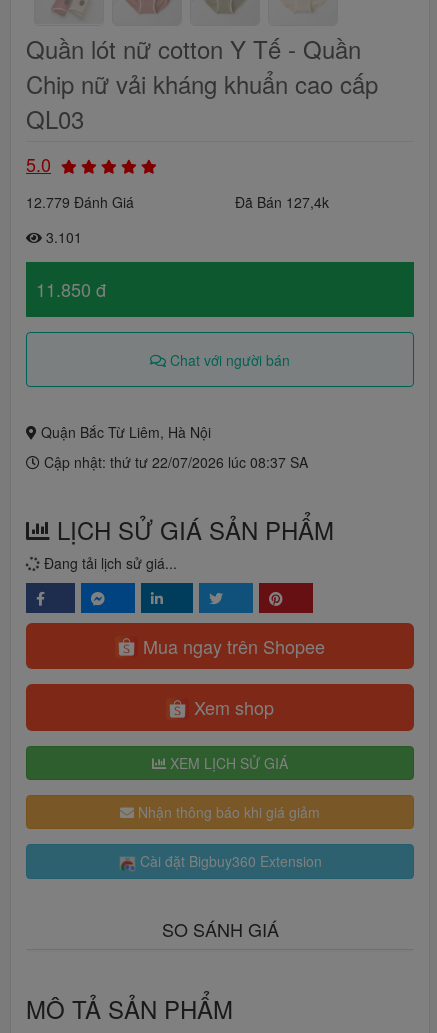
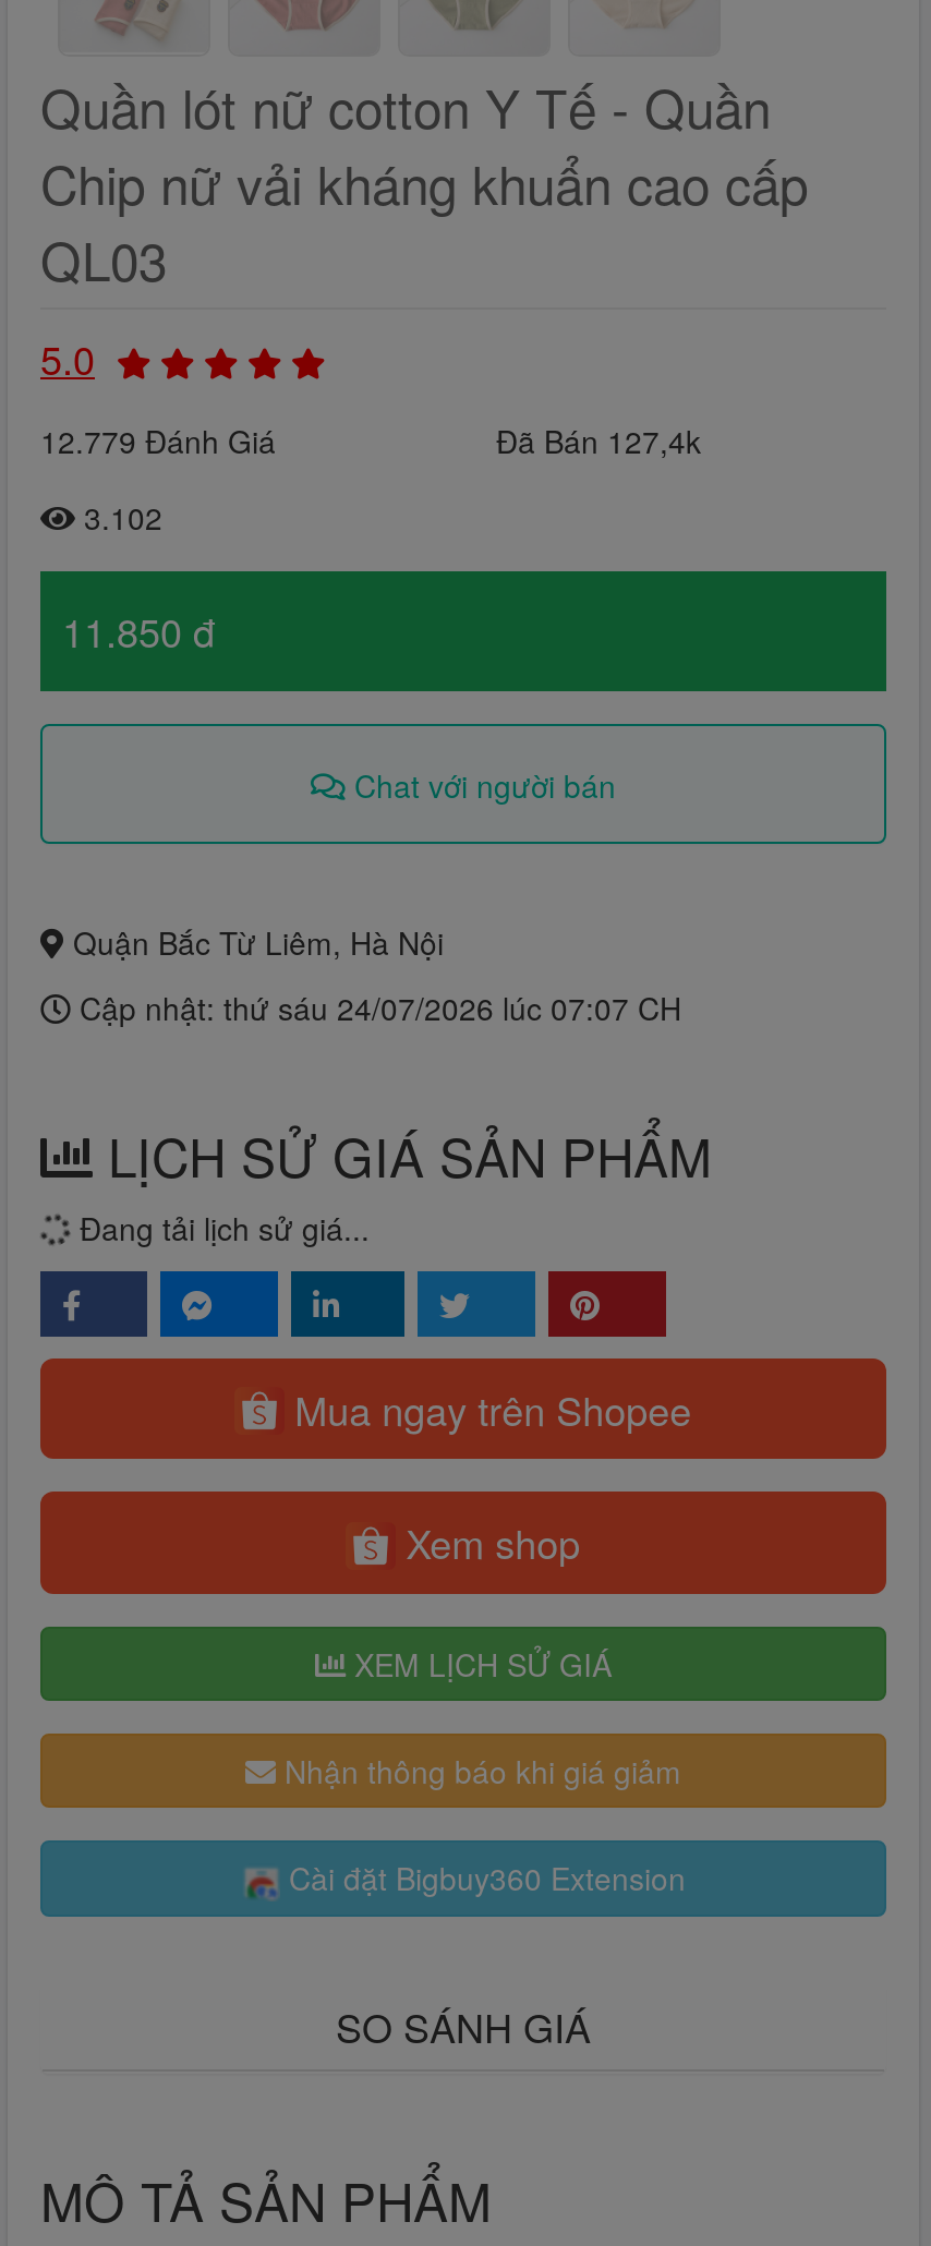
- 3.101
+ 3.102

- Cập nhật: thứ tư 22/07/2026 lúc 08:37 SA
+ Cập nhật: thứ sáu 24/07/2026 lúc 07:07 CH
